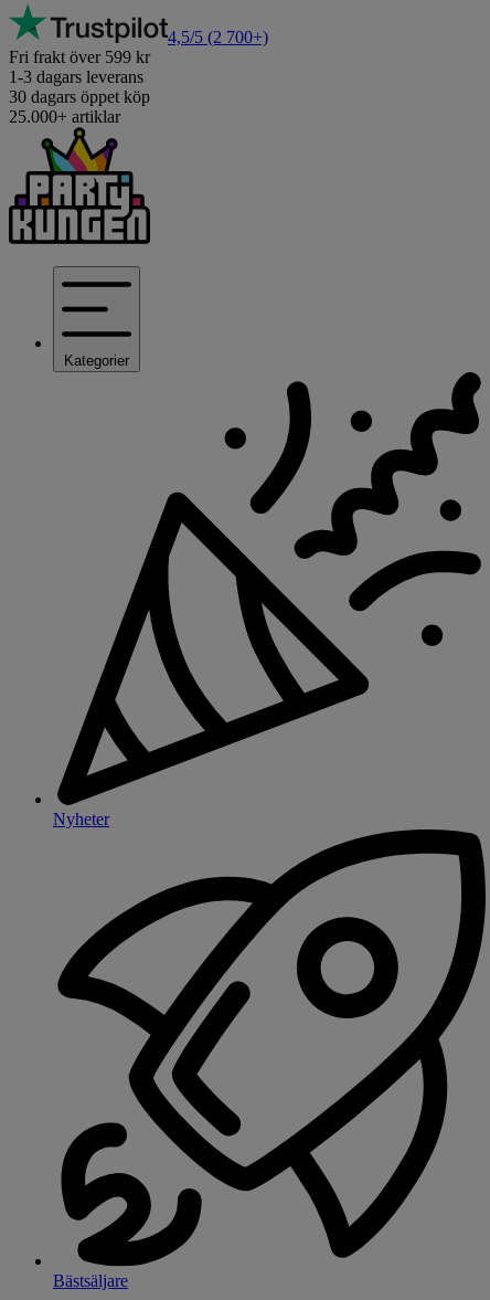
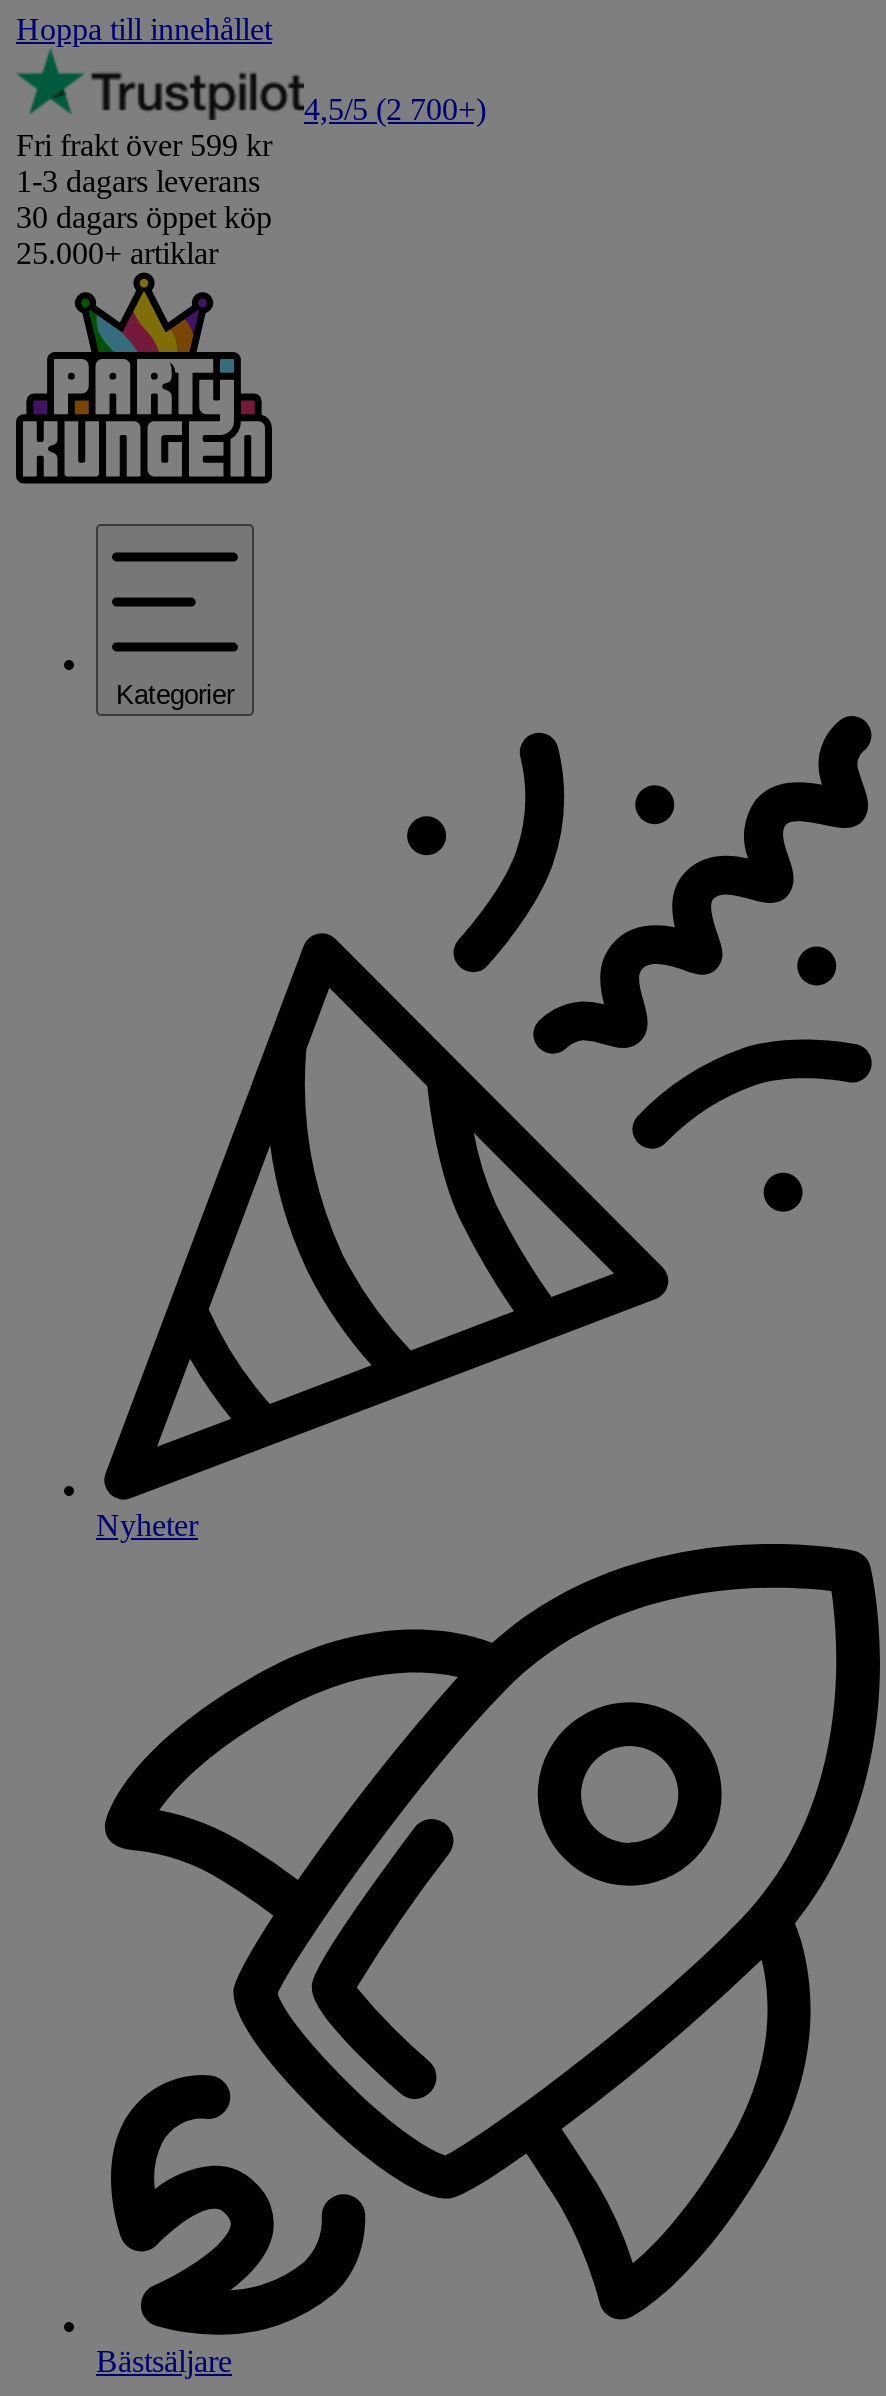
+ Hoppa till innehållet
